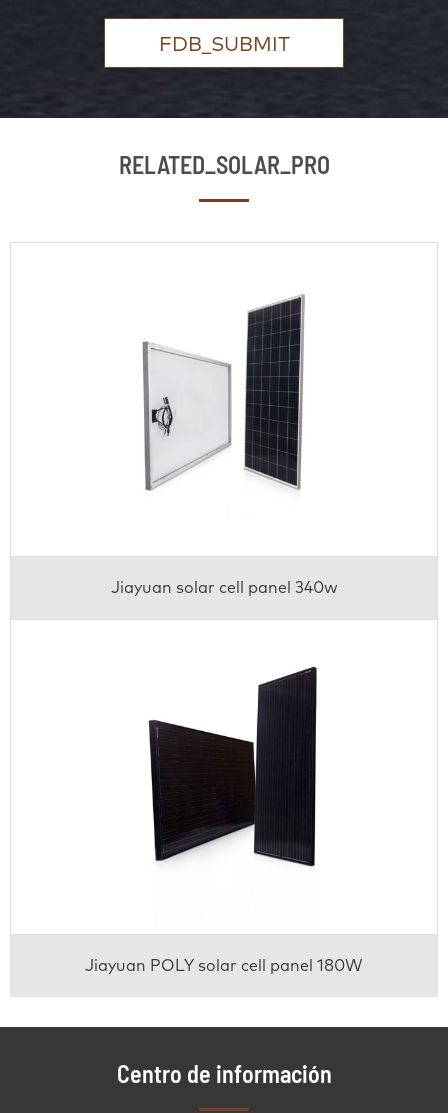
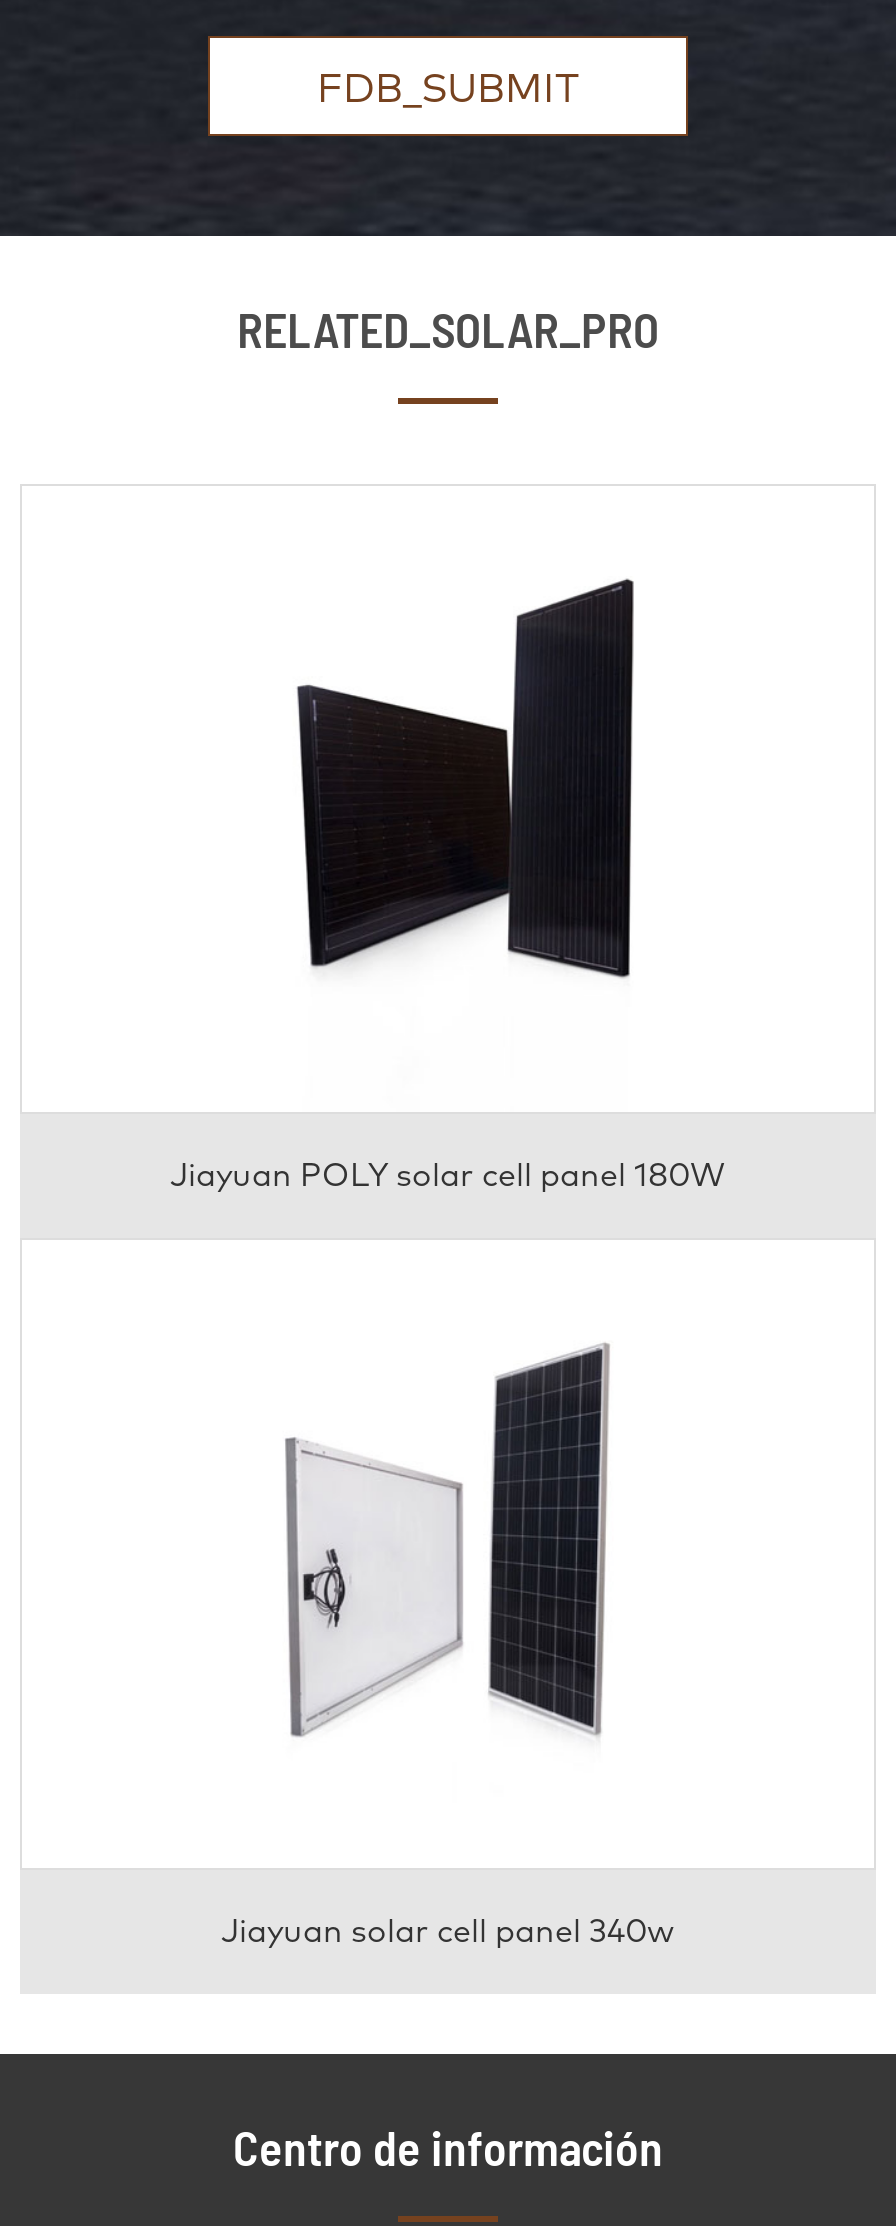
moved down: [image]

moved down: Jiayuan solar cell panel 340w

moved up: [image]

moved up: Jiayuan POLY solar cell panel 180W
